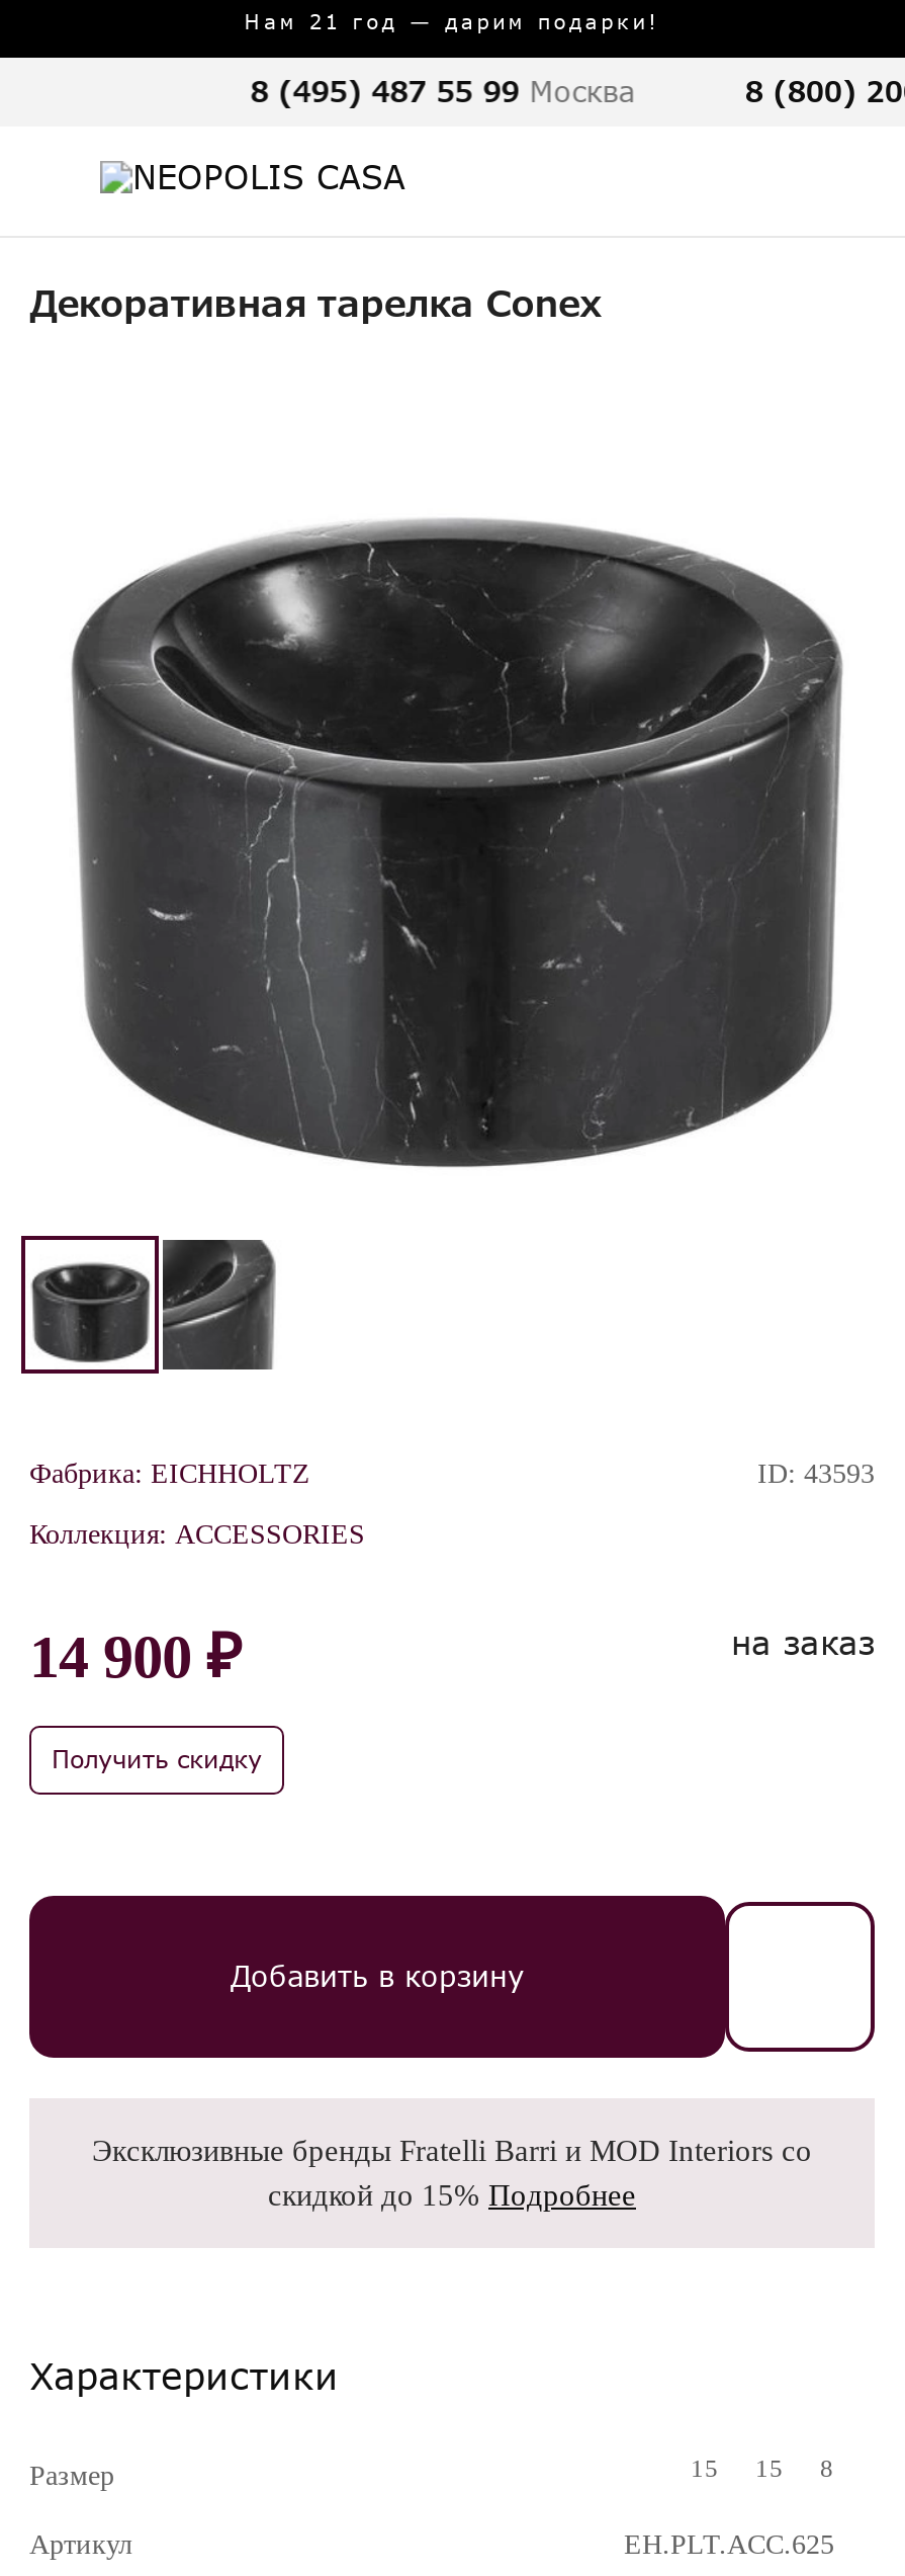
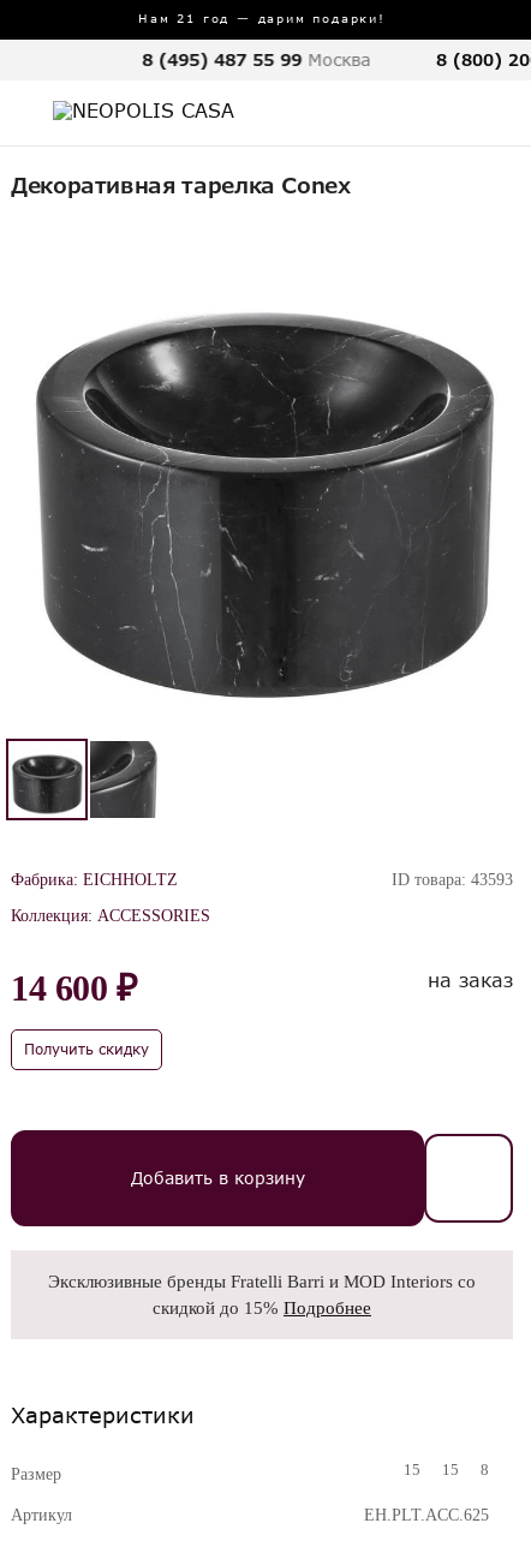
- ID: 43593
+ ID товара: 43593

- 14 900 ₽
+ 14 600 ₽
